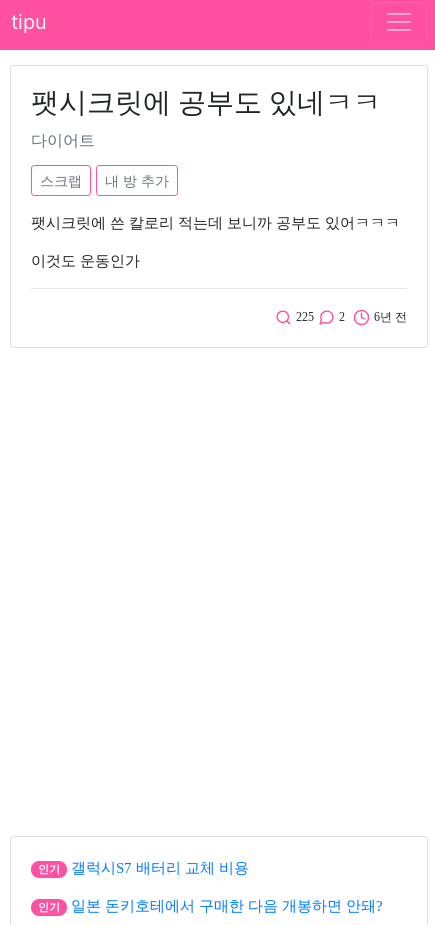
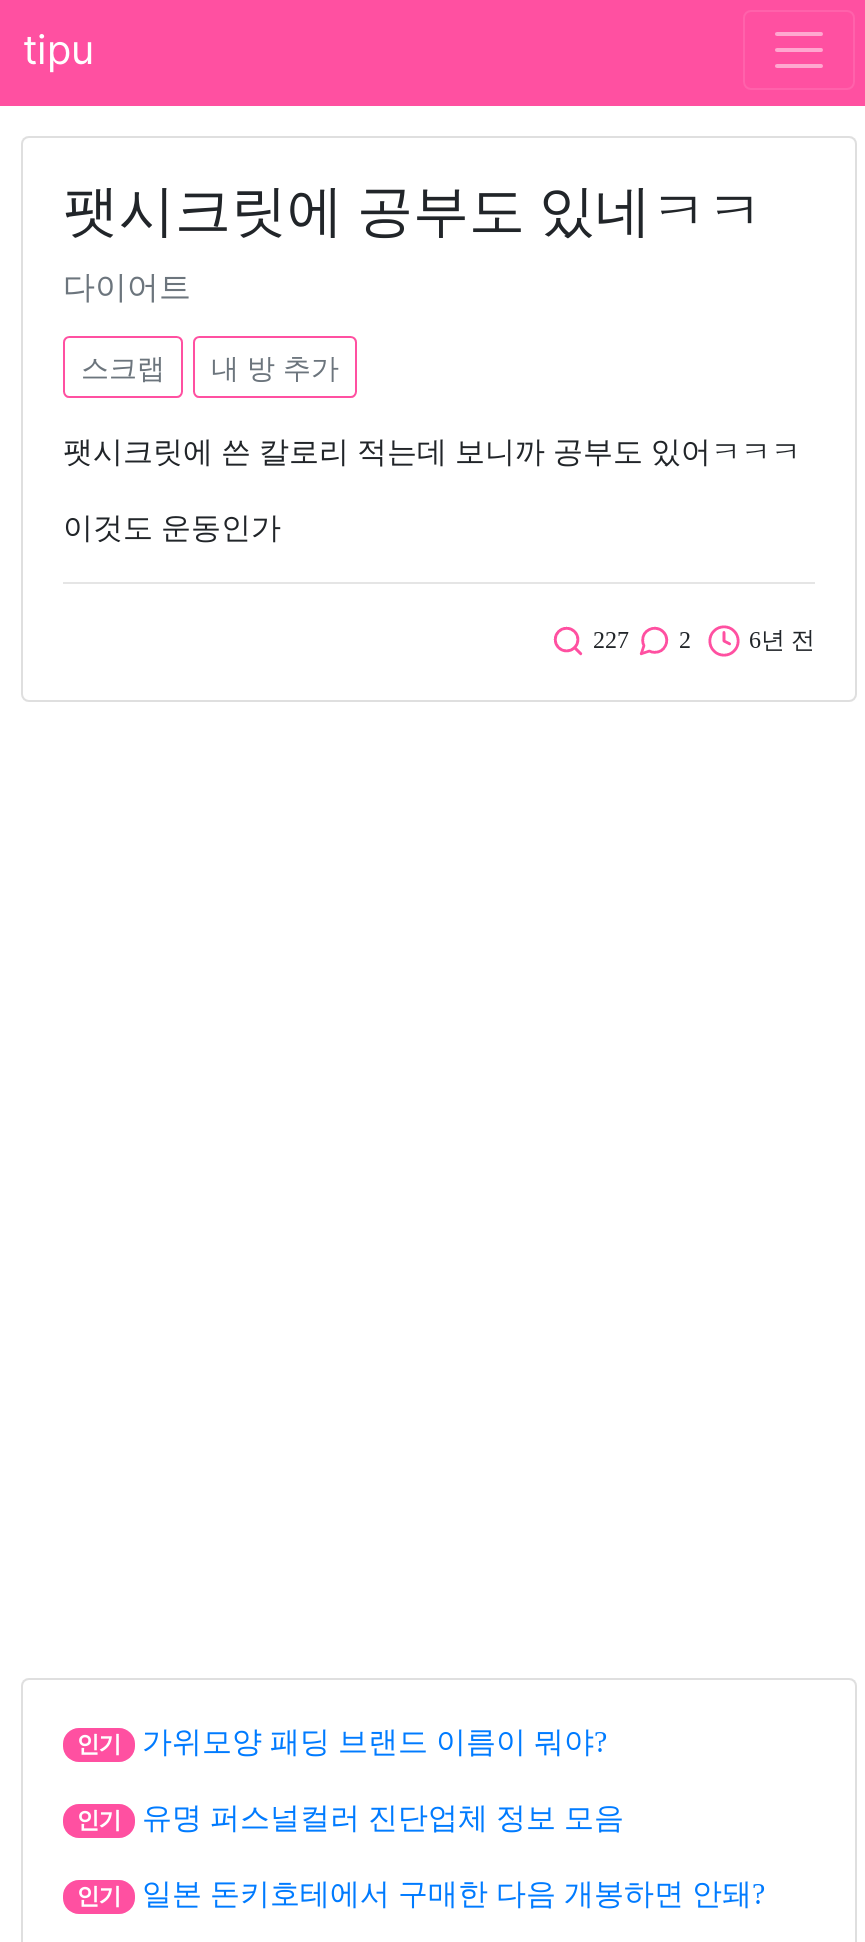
- 225 2
+ 227 2

- 갤럭시S7 배터리 교체 비용
+ 가위모양 패딩 브랜드 이름이 뭐야?
+ 인기
+ 유명 퍼스널컬러 진단업체 정보 모음
